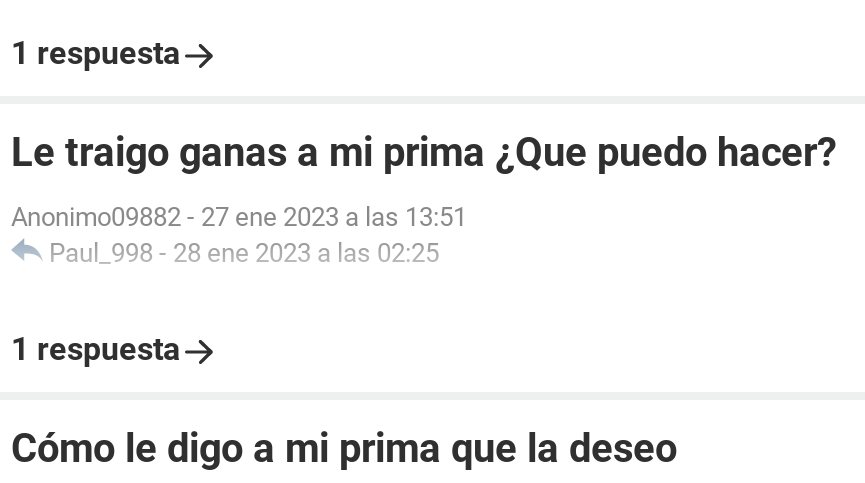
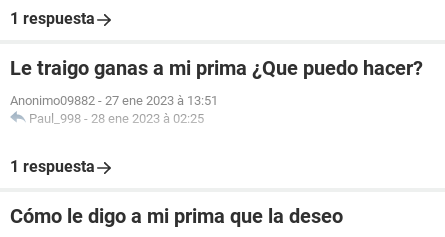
- Anonimo09882 - 27 ene 2023 a las 13:51
- Paul_998 - 28 ene 2023 a las 02:25
+ Anonimo09882 - 27 ene 2023 à 13:51
+ Paul_998 - 28 ene 2023 à 02:25
